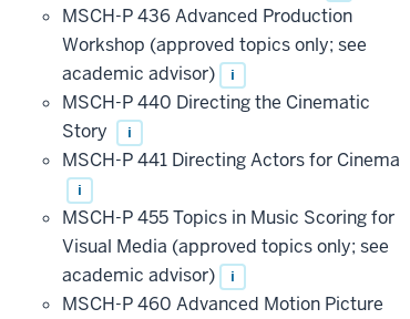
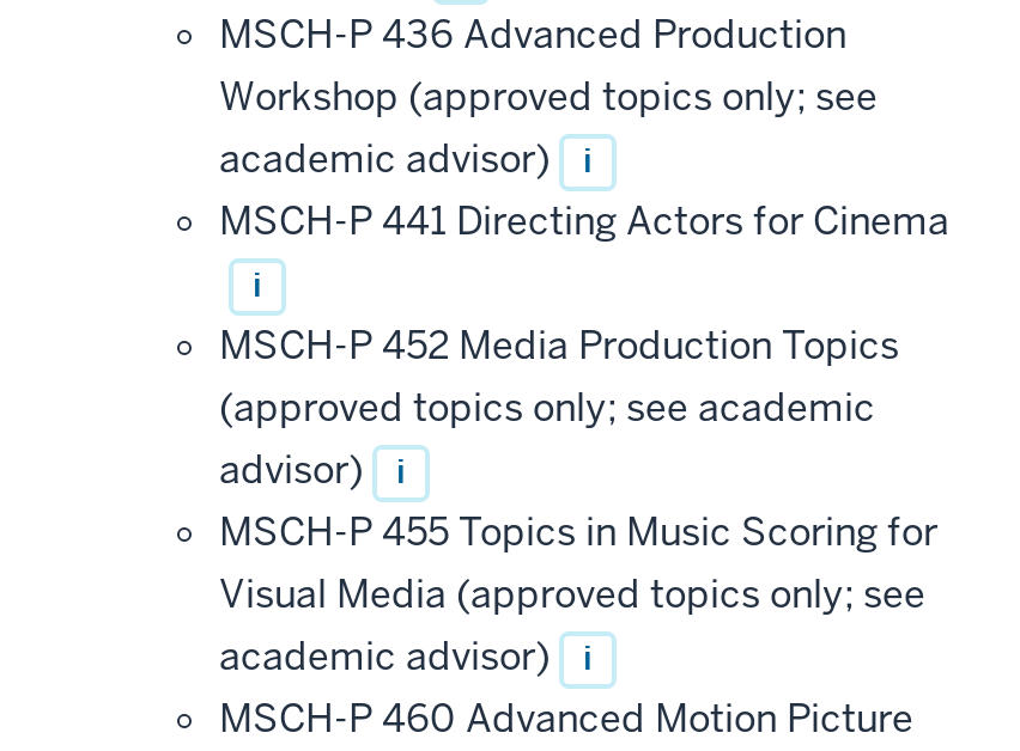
- MSCH-P 440 Directing the Cinematic
- Story

moved up: MSCH-P 441 Directing Actors for Cinema

+ MSCH-P 452 Media Production Topics
+ (approved topics only; see academic
+ advisor)
